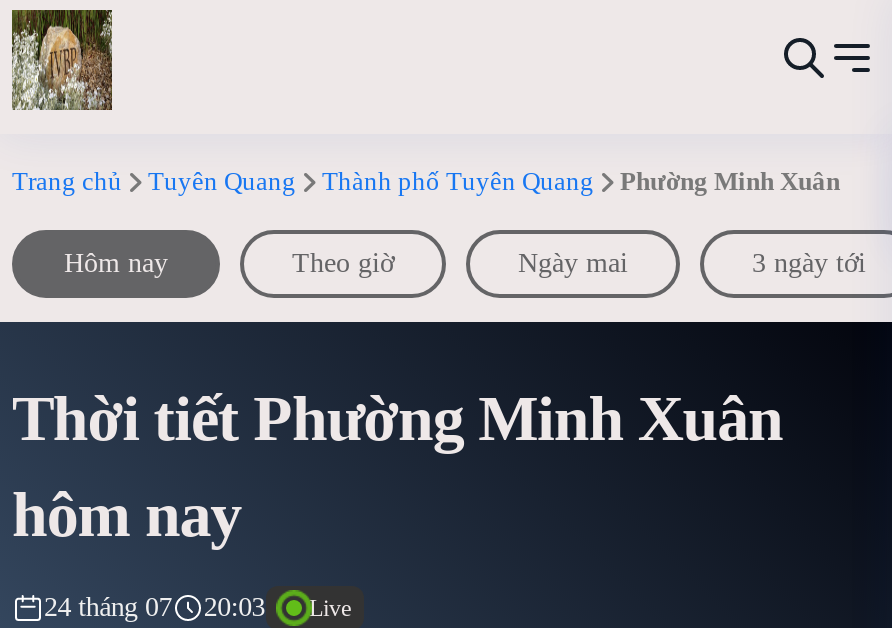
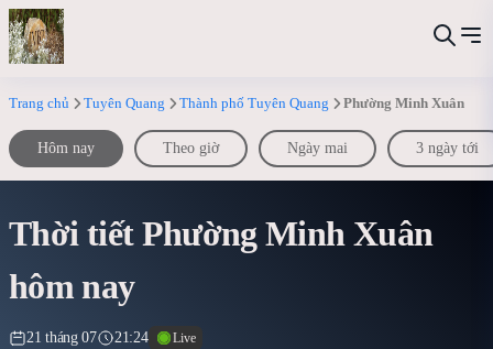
- 24 tháng 07
+ 21 tháng 07

- 20:03
+ 21:24
